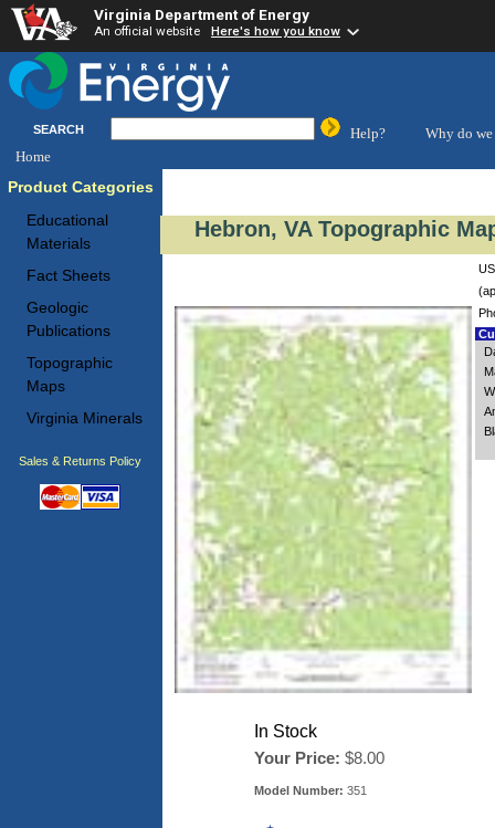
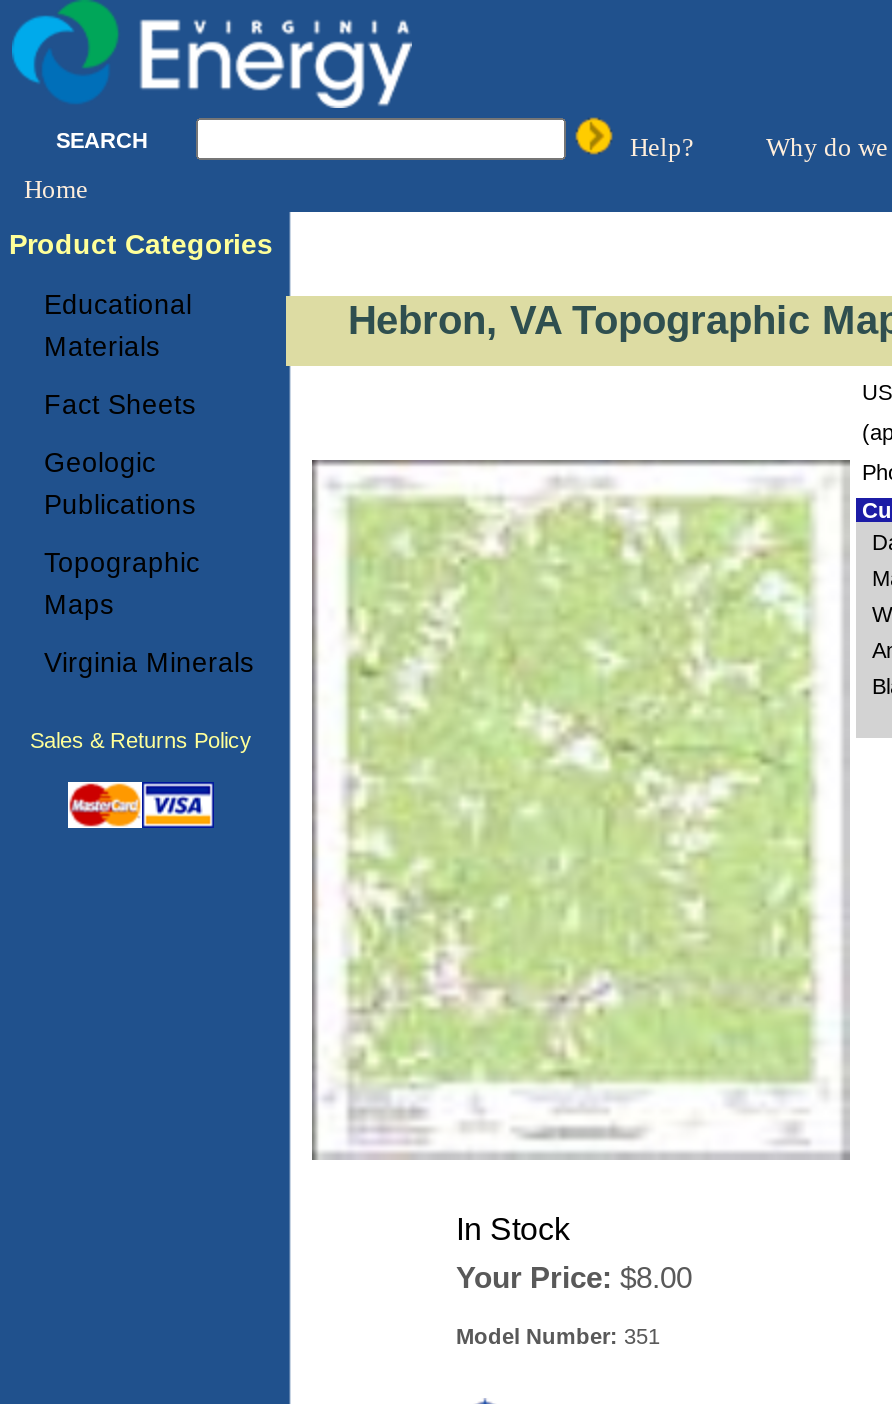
- Virginia Department of Energy
- An official website
- Here's how you know
